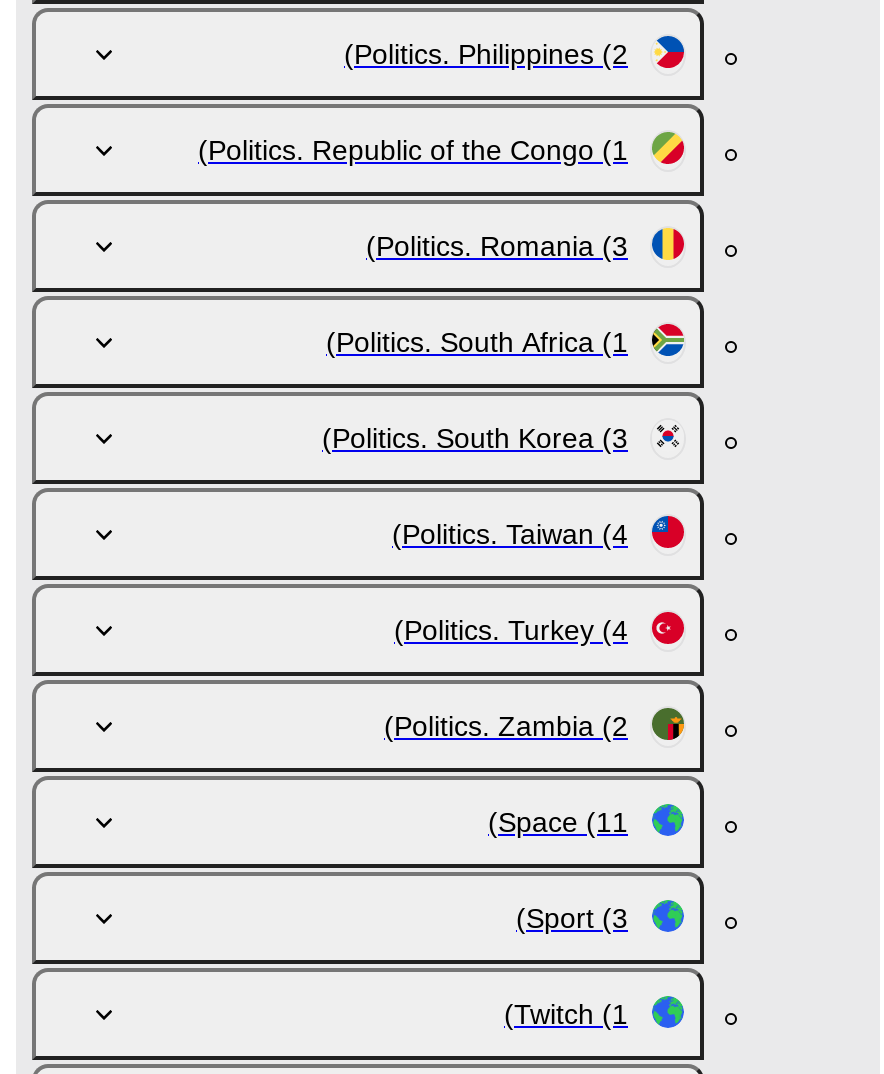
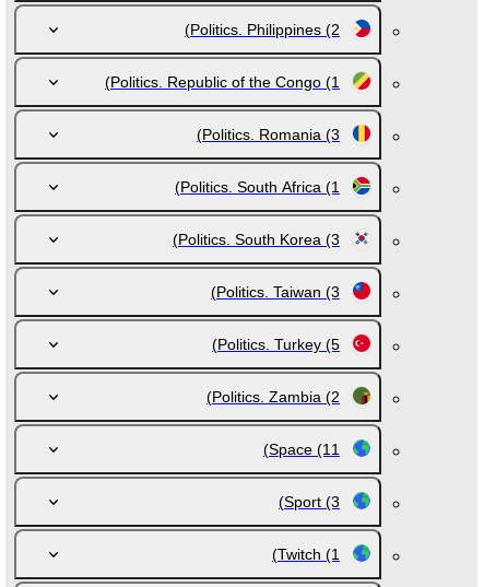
- Politics. Taiwan (4)
+ Politics. Taiwan (3)

- Politics. Turkey (4)
+ Politics. Turkey (5)
